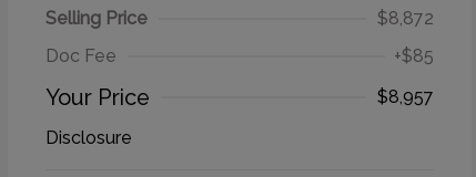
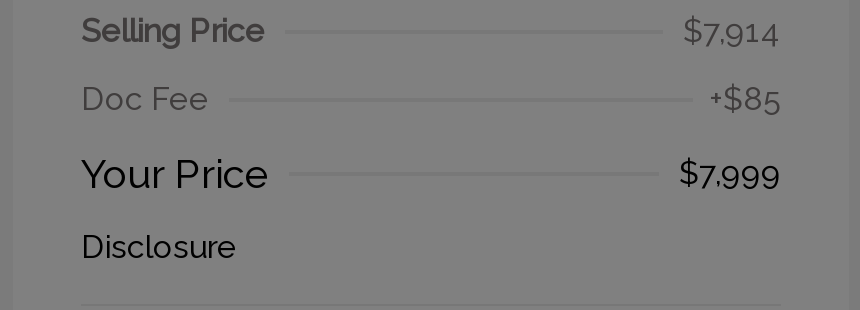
- $8,872
+ $7,914

- $8,957
+ $7,999
